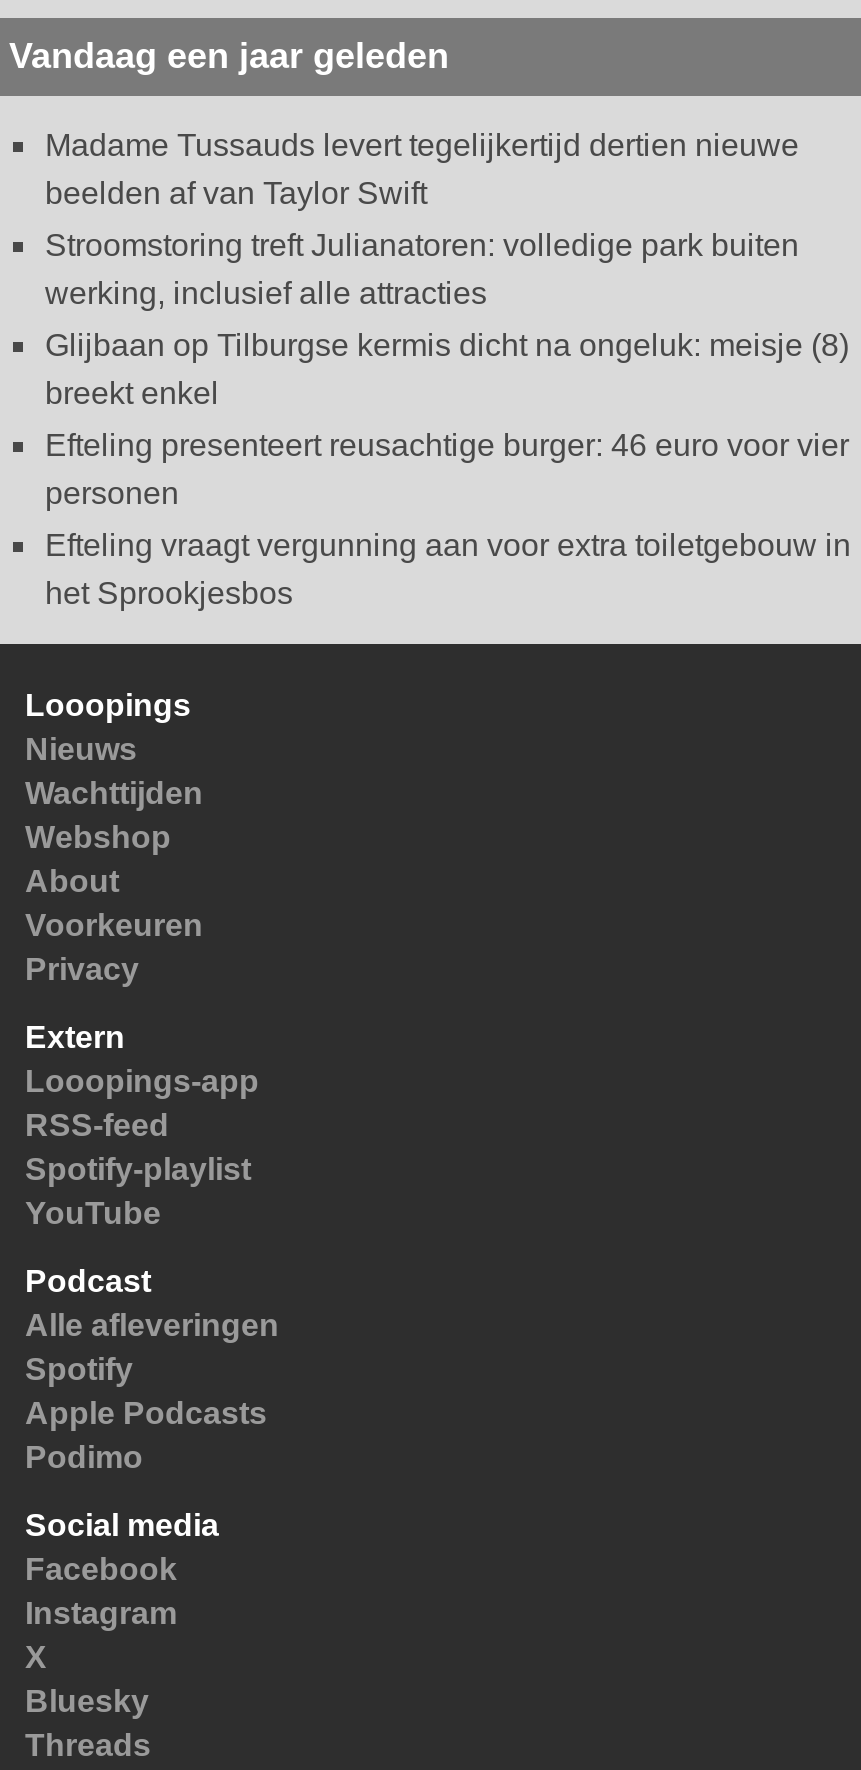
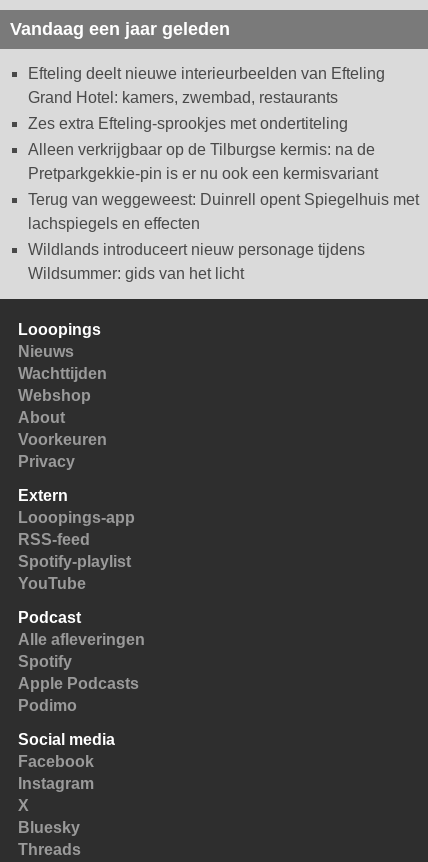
- Madame Tussauds levert tegelijkertijd dertien nieuwe
- beelden af van Taylor Swift
+ Efteling deelt nieuwe interieurbeelden van Efteling
+ Grand Hotel: kamers, zwembad, restaurants

- Stroomstoring treft Julianatoren: volledige park buiten
- werking, inclusief alle attracties
+ Zes extra Efteling-sprookjes met ondertiteling

- Glijbaan op Tilburgse kermis dicht na ongeluk: meisje (8)
- breekt enkel
+ Alleen verkrijgbaar op de Tilburgse kermis: na de
+ Pretparkgekkie-pin is er nu ook een kermisvariant

- Efteling presenteert reusachtige burger: 46 euro voor vier
- personen
+ Terug van weggeweest: Duinrell opent Spiegelhuis met
+ lachspiegels en effecten

- Efteling vraagt vergunning aan voor extra toiletgebouw in
- het Sprookjesbos
+ Wildlands introduceert nieuw personage tijdens
+ Wildsummer: gids van het licht
